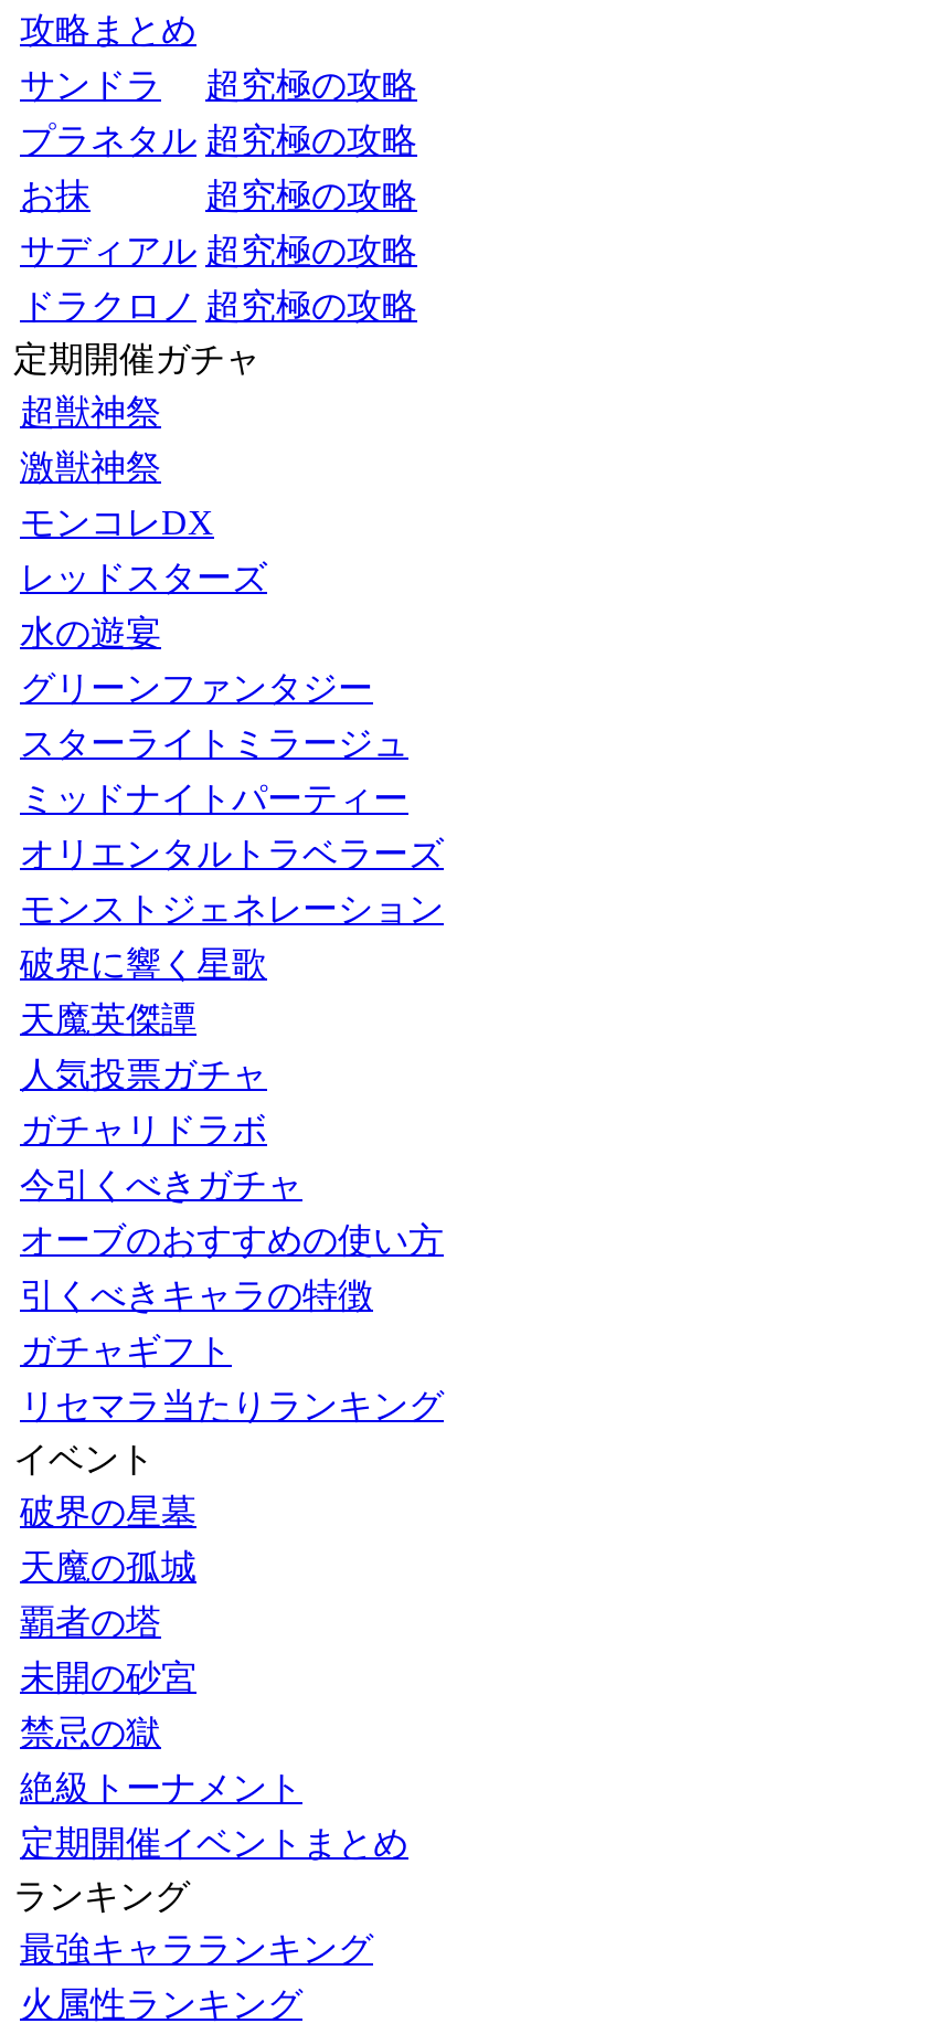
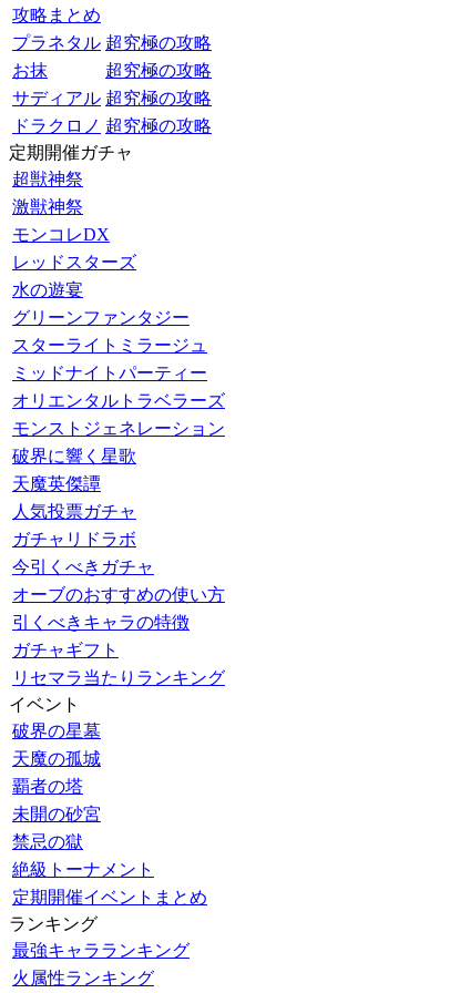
- サンドラ
- 超究極の攻略
